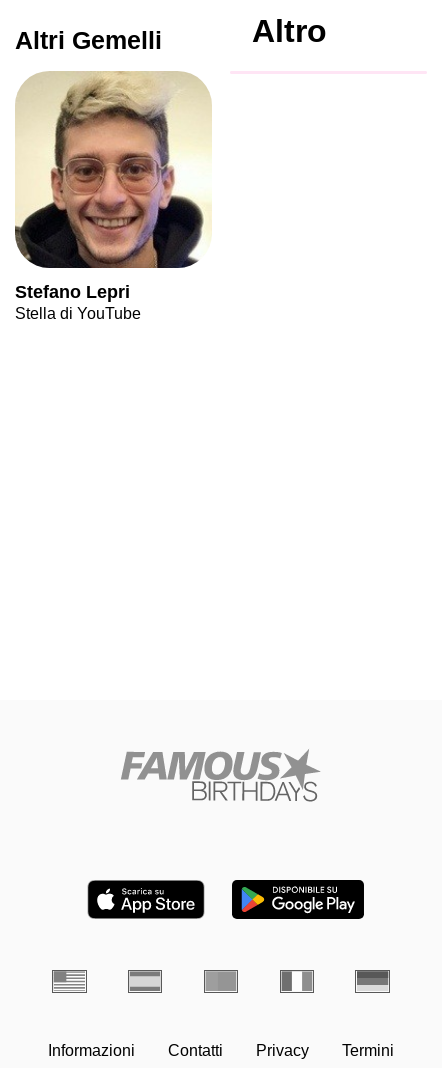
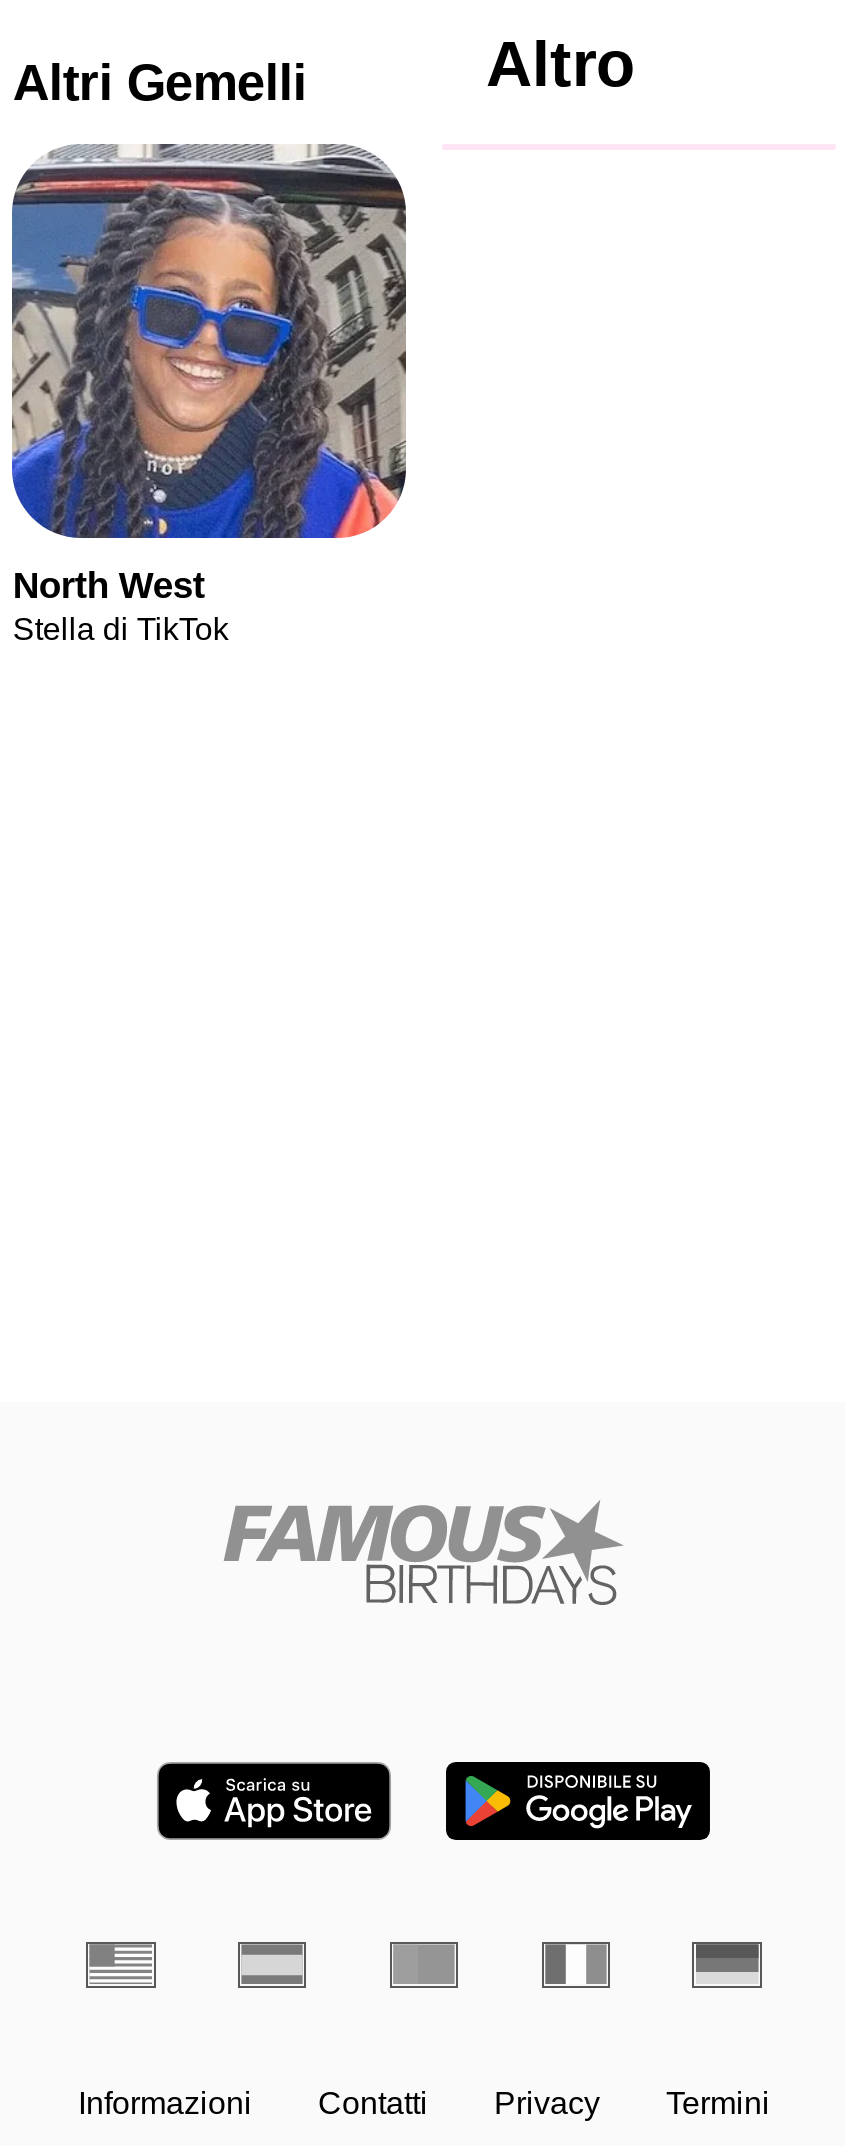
- [image]
- Stefano Lepri
- Stella di YouTube
+ [image]
+ North West
+ Stella di TikTok
